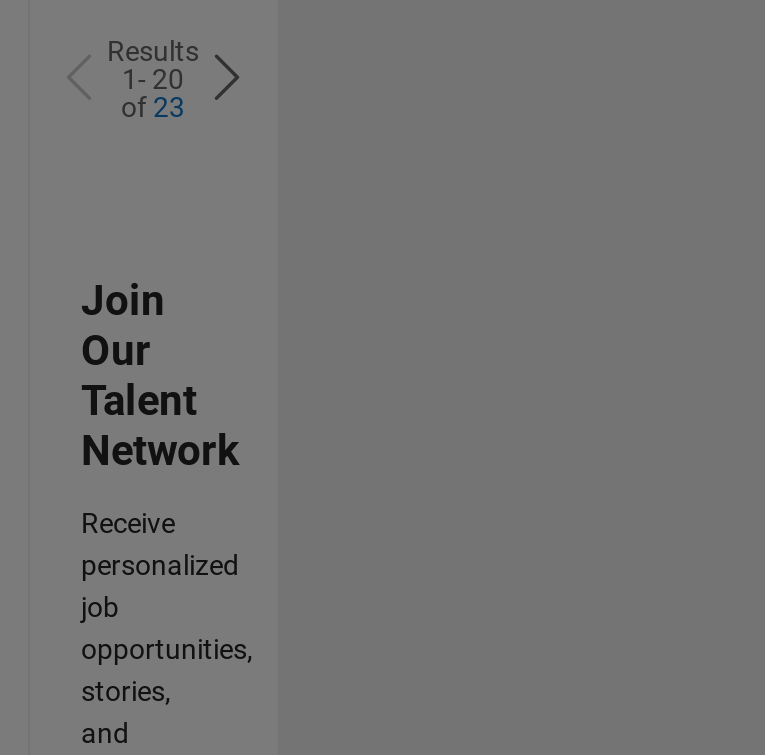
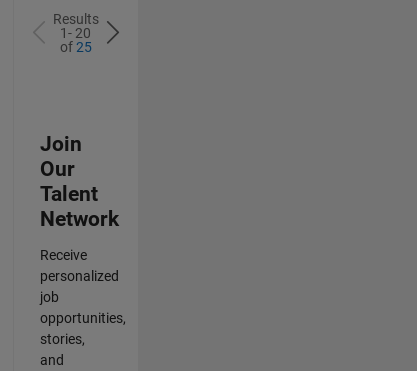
- of 23
+ of 25
